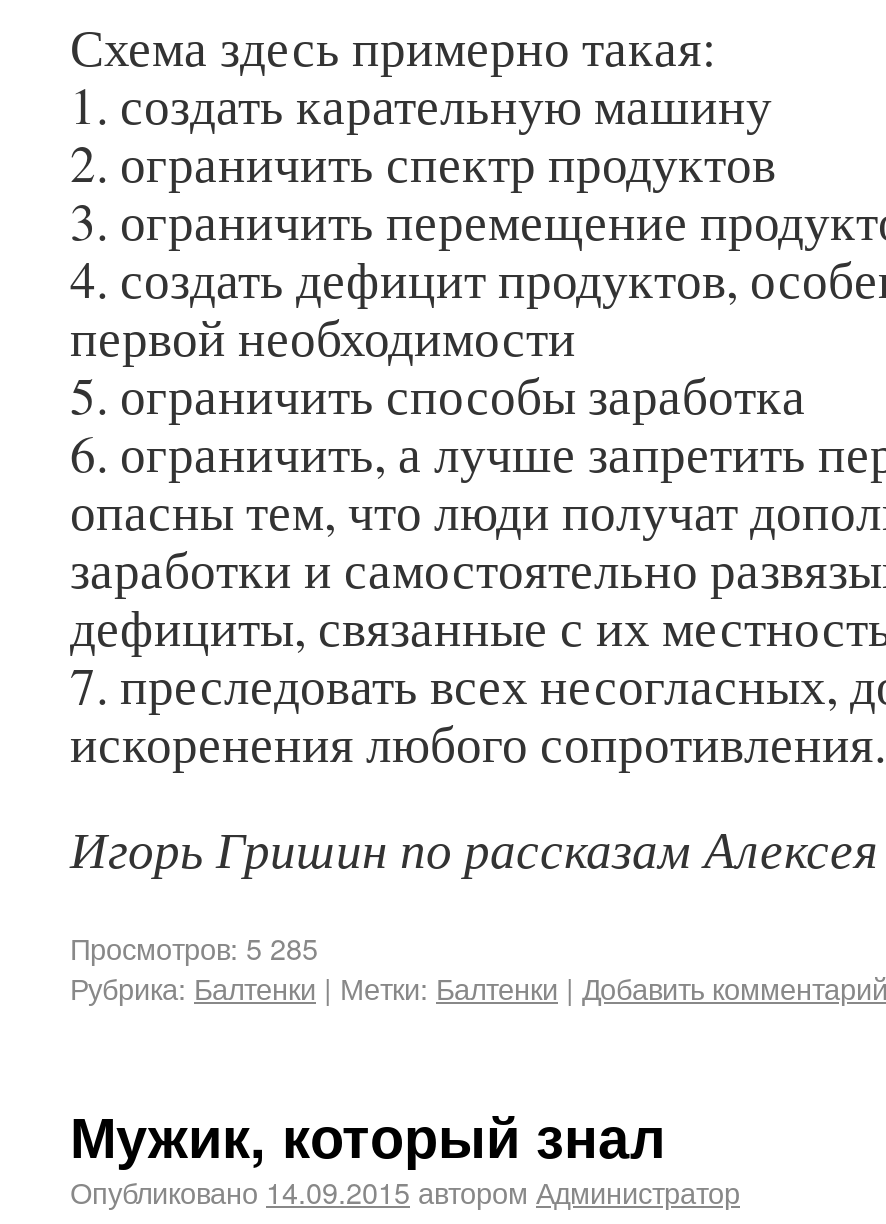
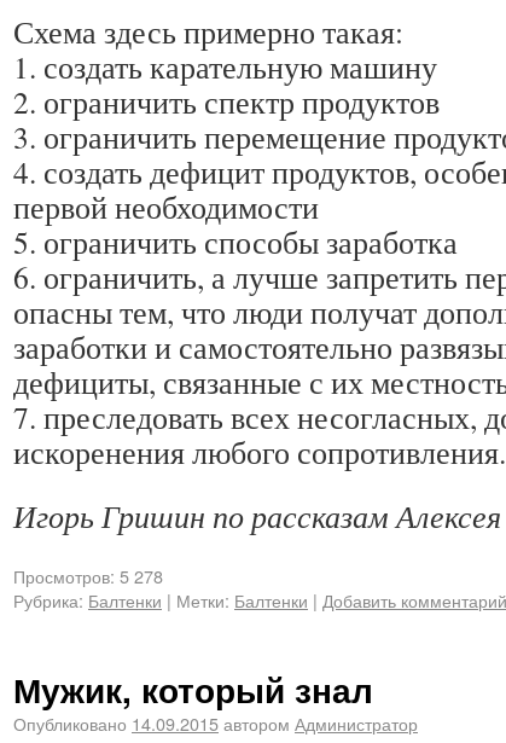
- Просмотров: 5 285
+ Просмотров: 5 278
